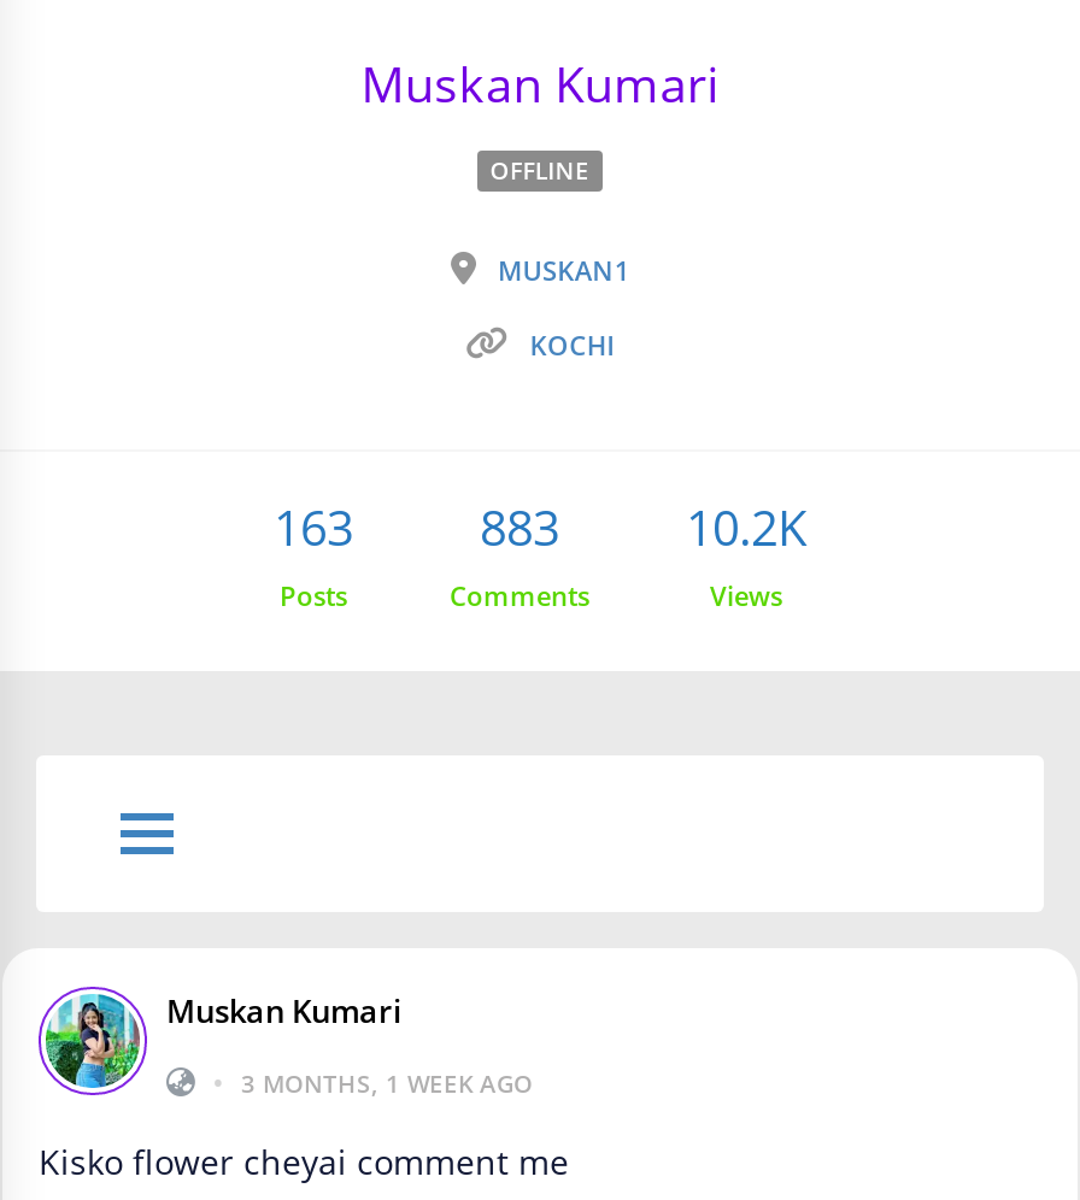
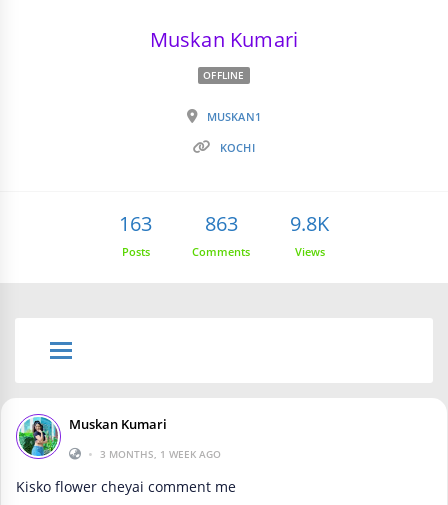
- 883
+ 863

- 10.2K
+ 9.8K
